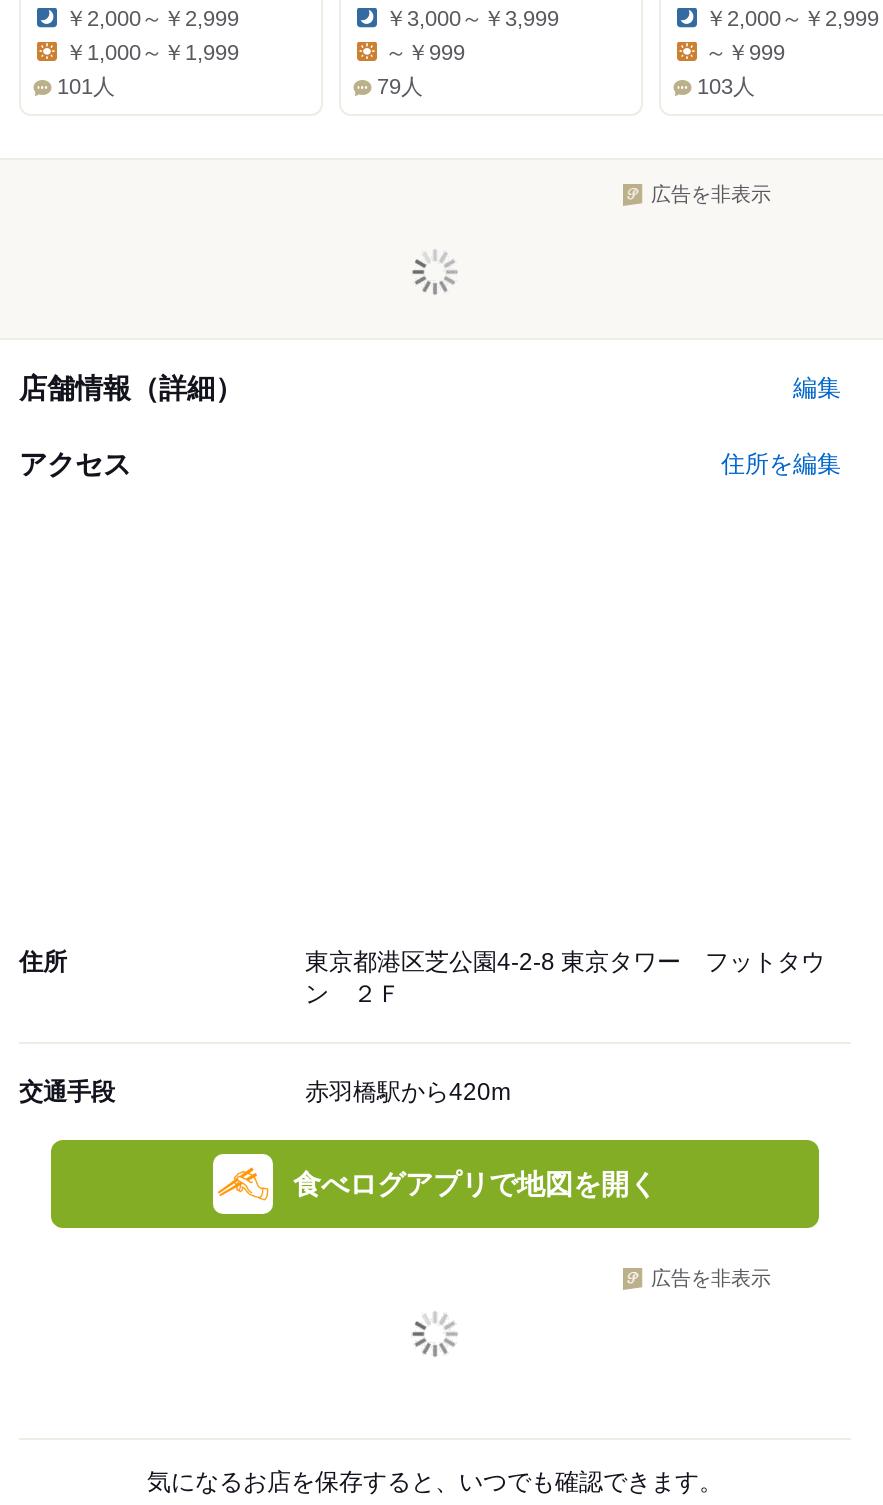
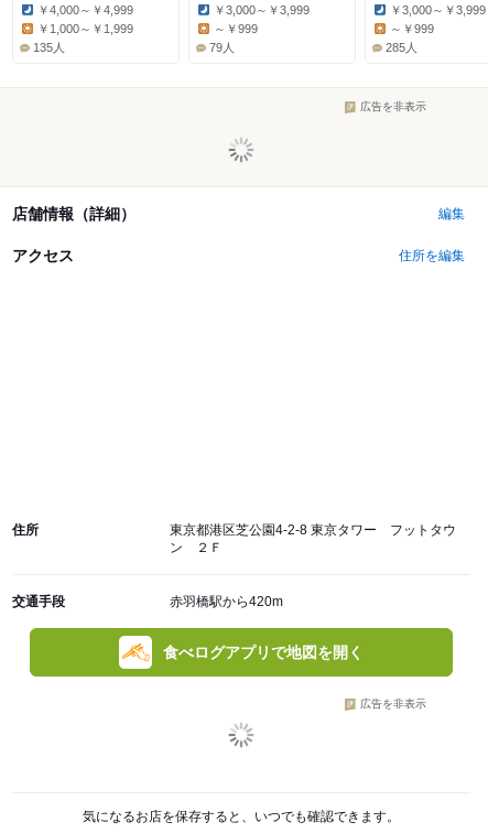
- ￥2,000～￥2,999
+ ￥4,000～￥4,999

- ￥2,000～￥2,999
+ ￥3,000～￥3,999

- 101人
+ 135人

- 103人
+ 285人
